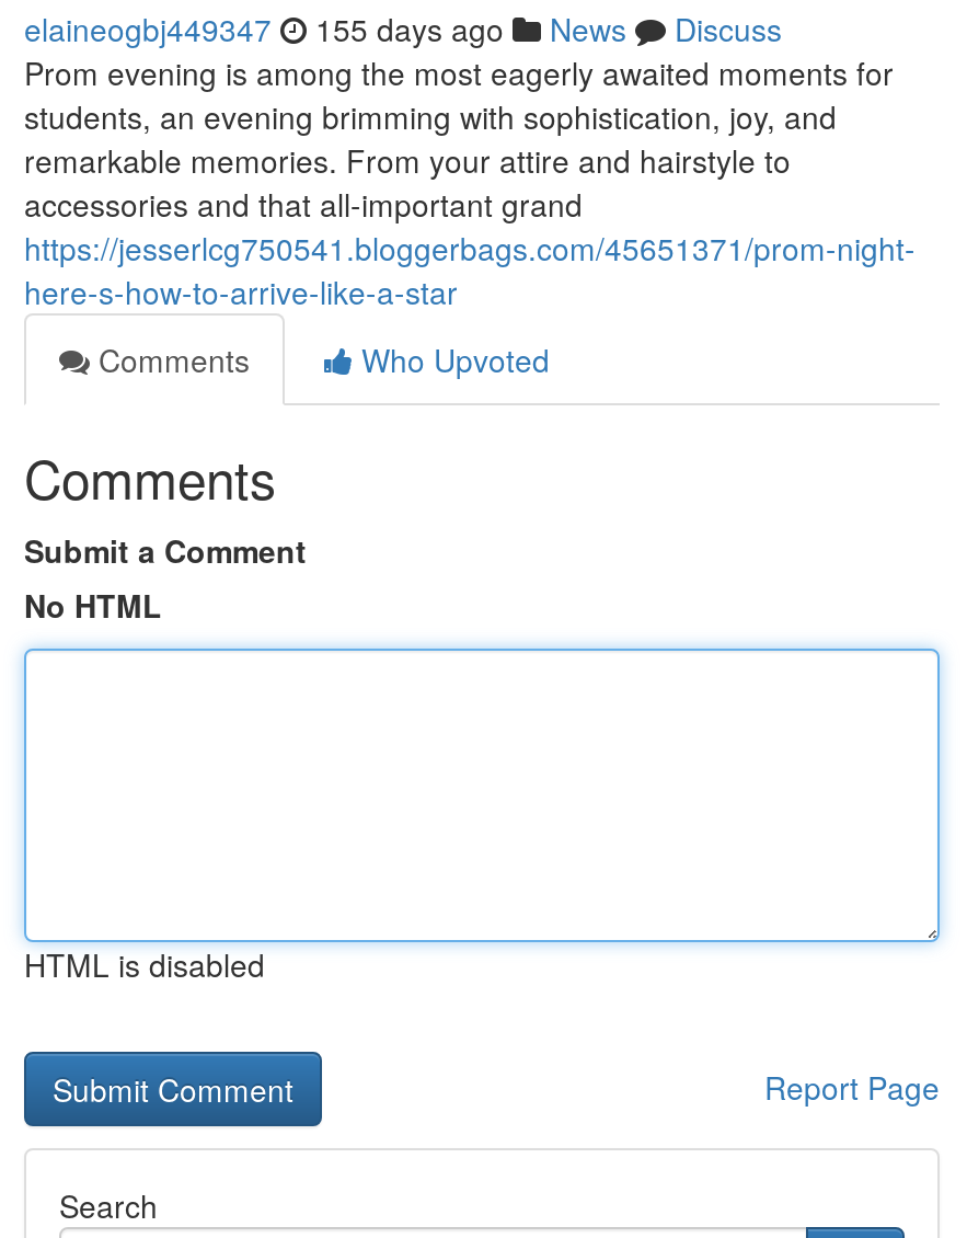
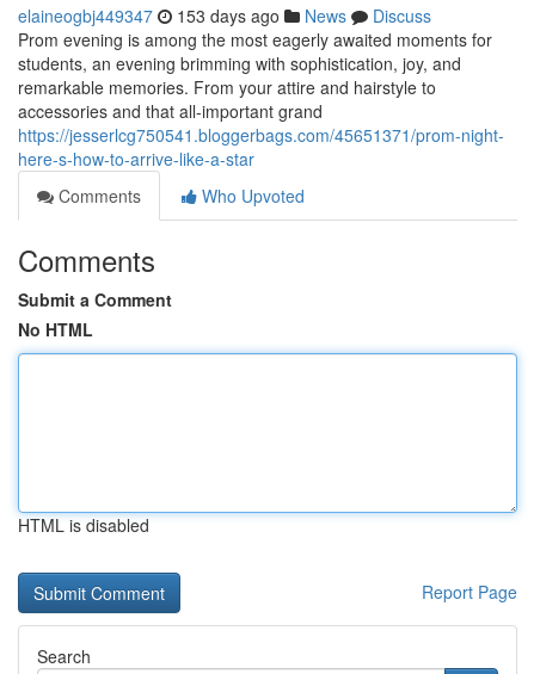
- elaineogbj449347 155 days ago News Discuss
+ elaineogbj449347 153 days ago News Discuss
